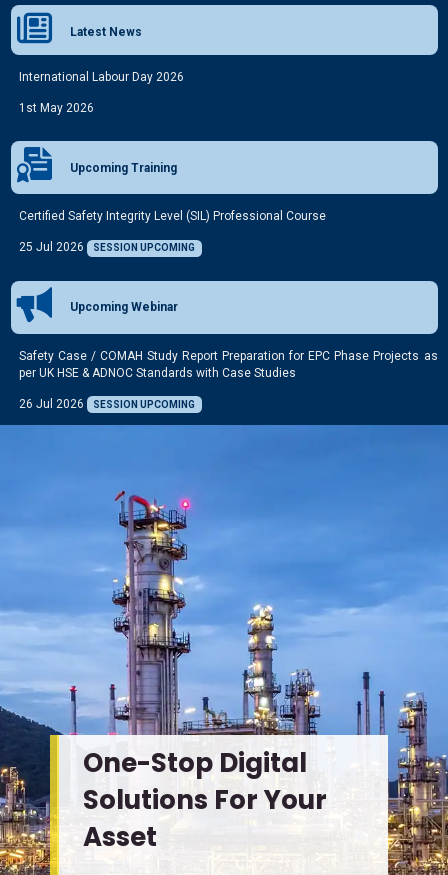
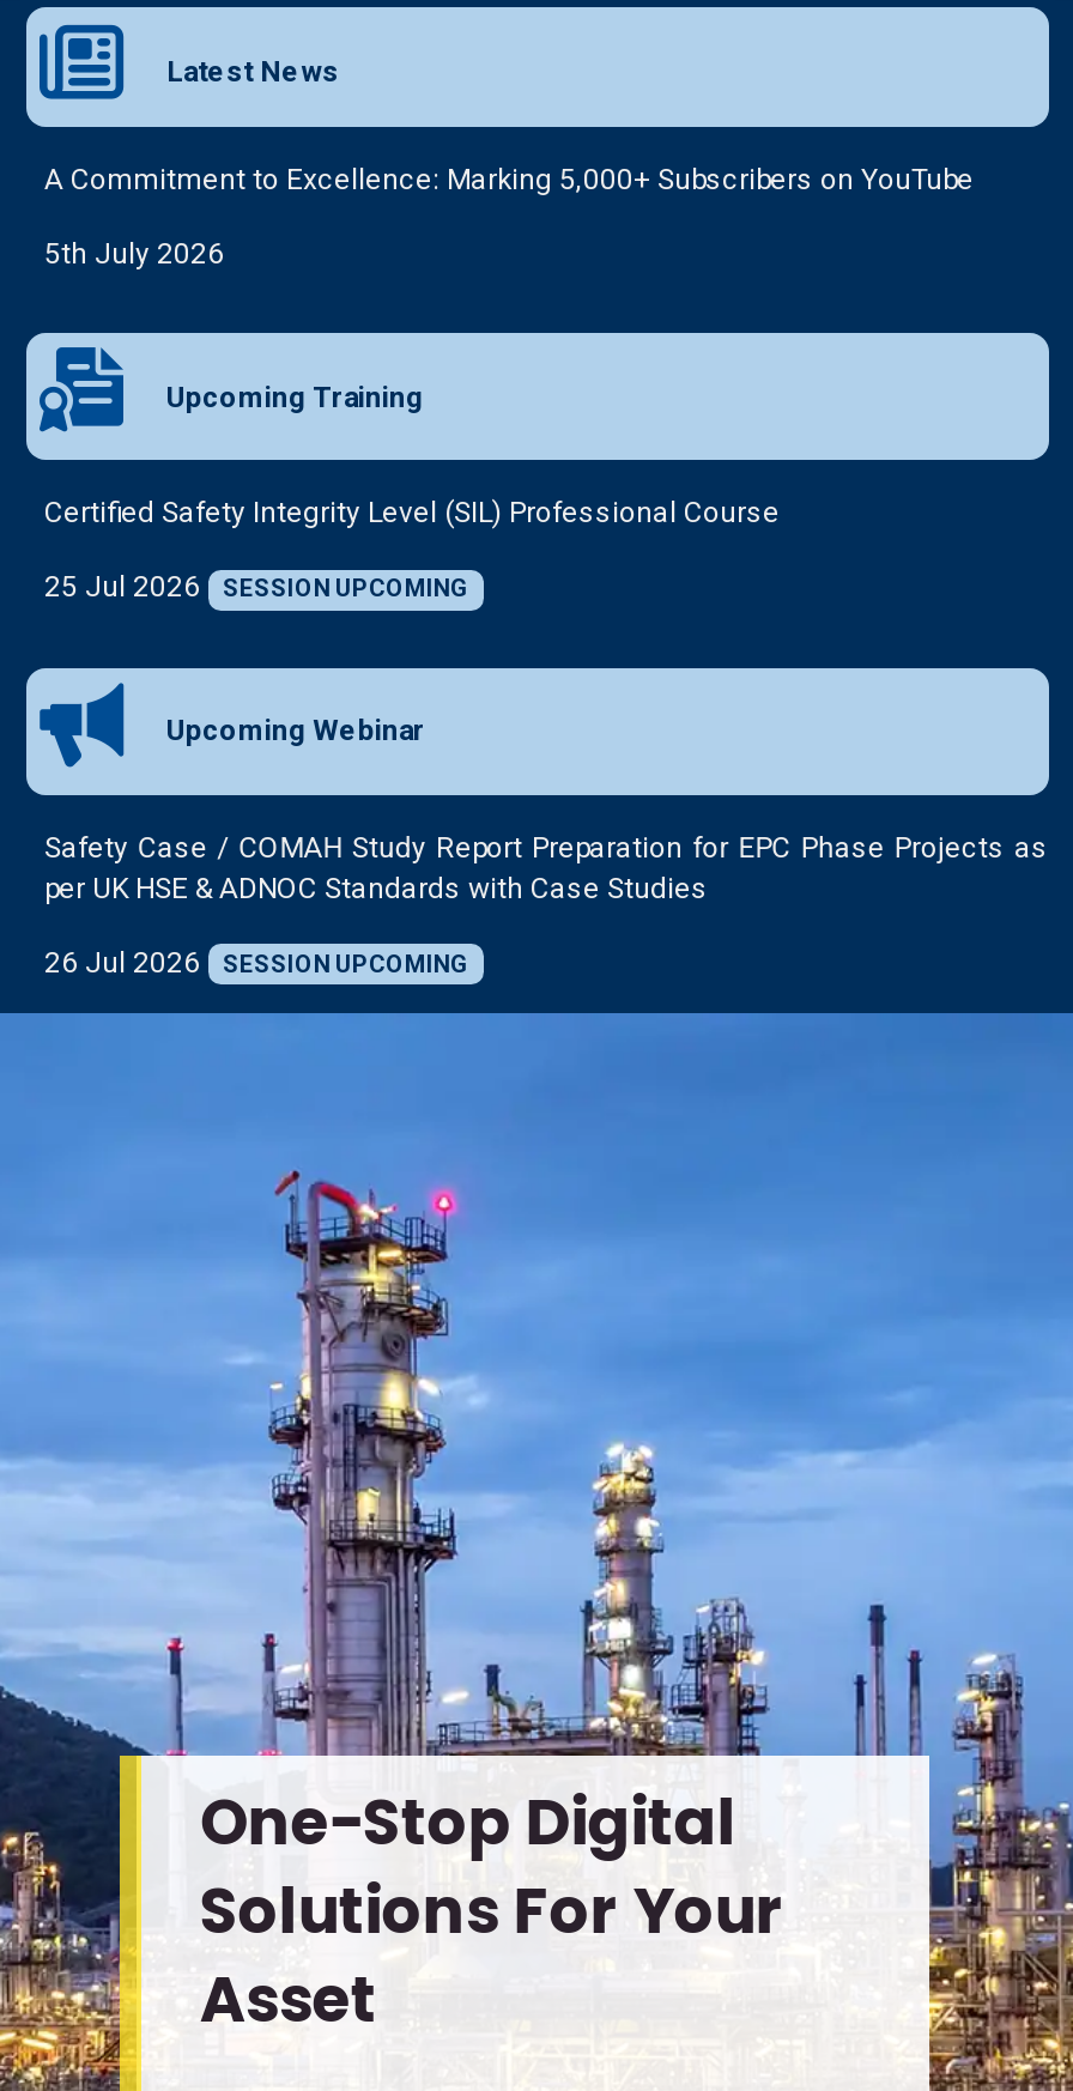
- International Labour Day 2026
+ A Commitment to Excellence: Marking 5,000+ Subscribers on YouTube

- 1st May 2026
+ 5th July 2026
